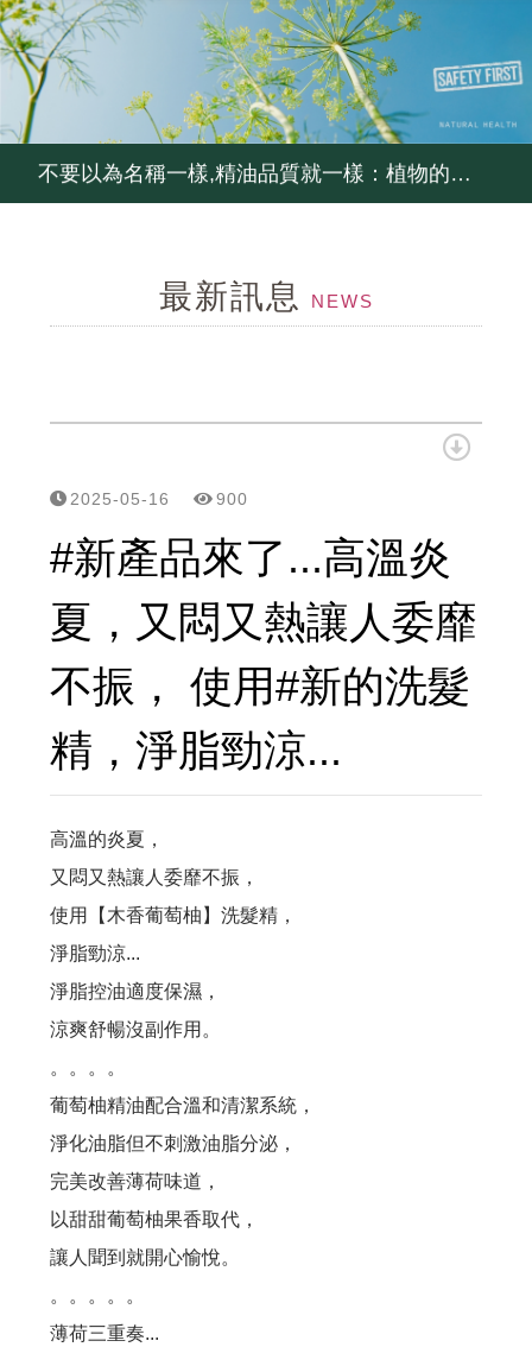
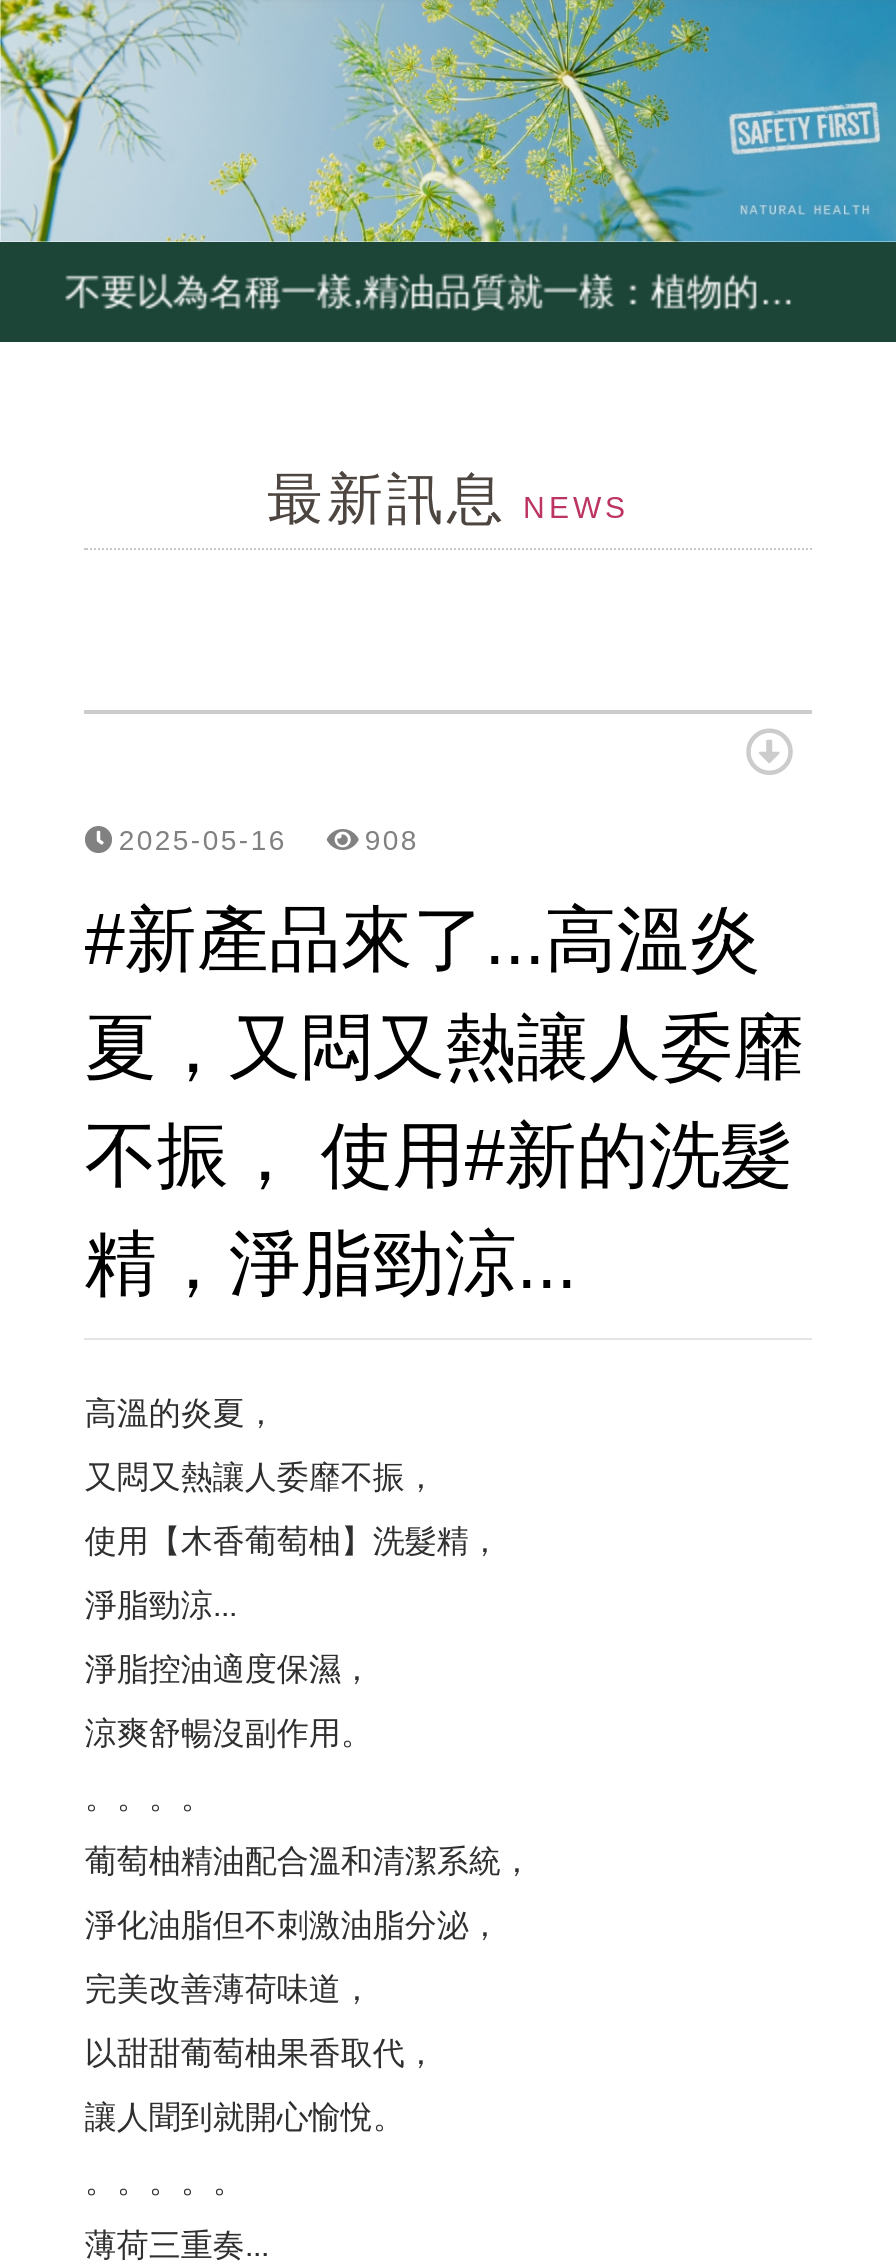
- 2025-05-16 900
+ 2025-05-16 908
